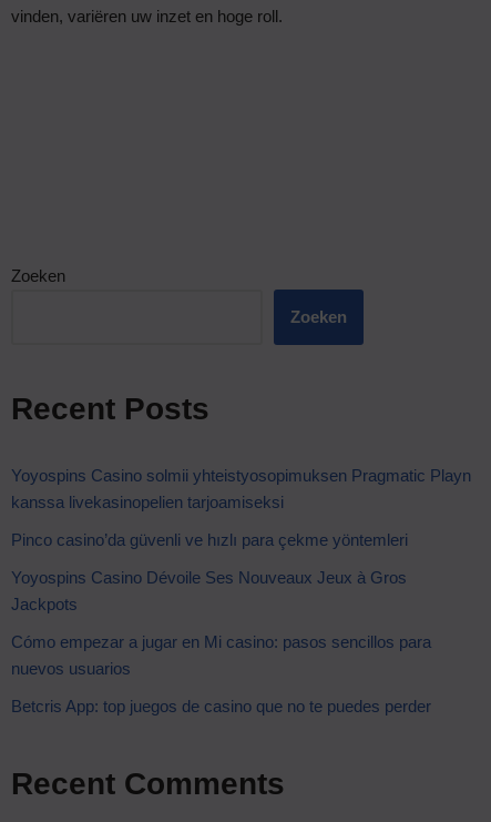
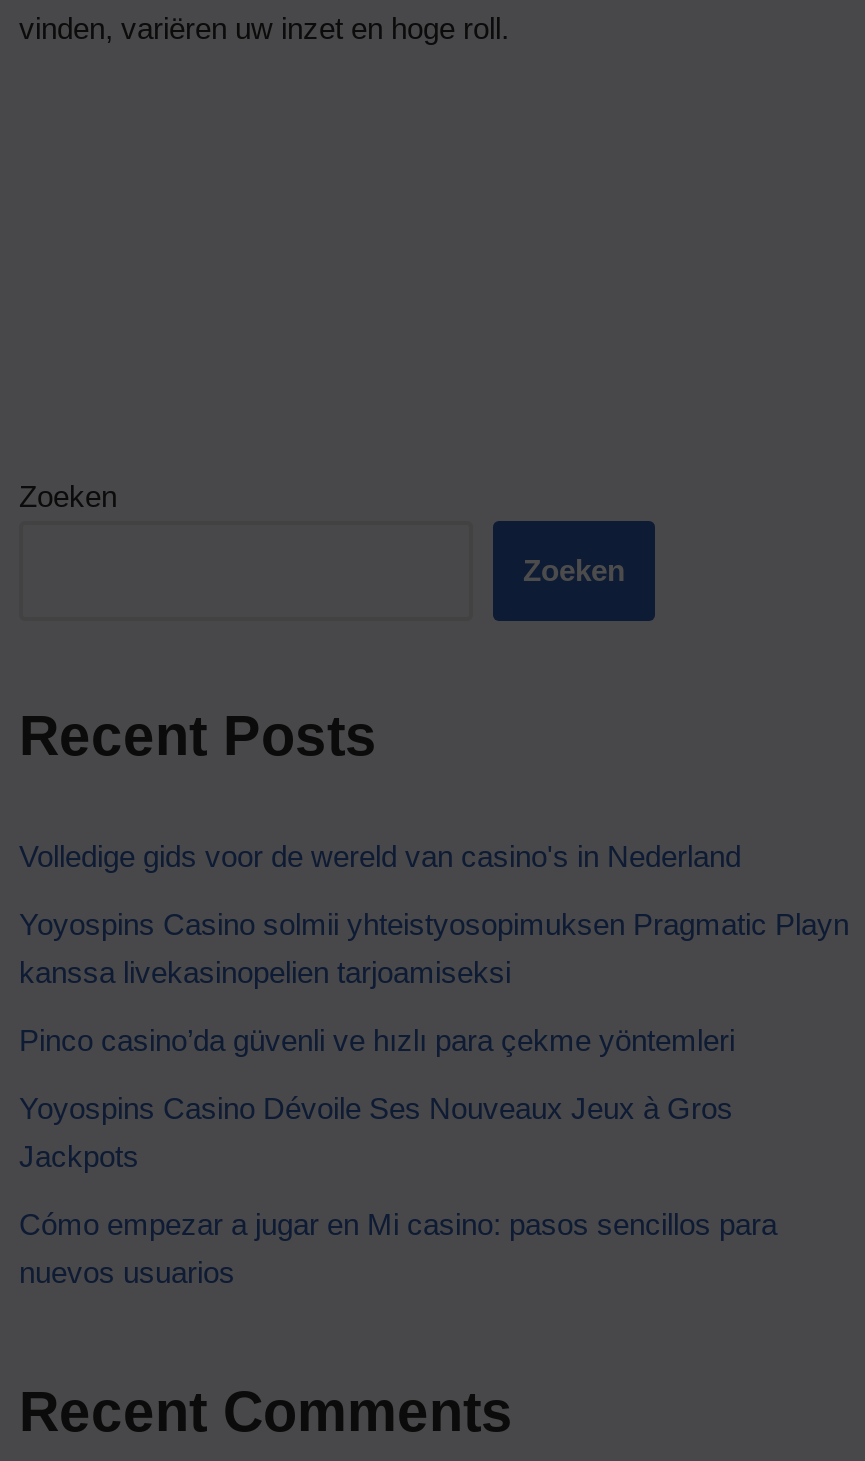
+ Volledige gids voor de wereld van casino's in Nederland

moved down: Yoyospins Casino solmii yhteistyosopimuksen Pragmatic Playn | kanssa livekasinopelien tarjoamiseksi | Pinco casino’da güvenli ve hızlı para çekme yöntemleri | Yoyospins Casino Dévoile Ses Nouveaux Jeux à Gros | Jackpots | Cómo empezar a jugar en Mi casino: pasos sencillos para | nuevos usuarios

- Betcris App: top juegos de casino que no te puedes perder
